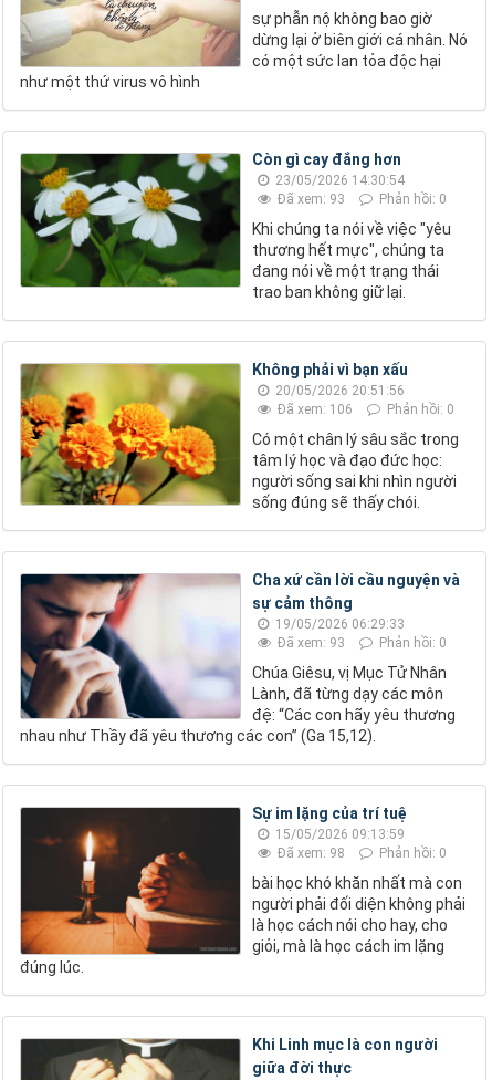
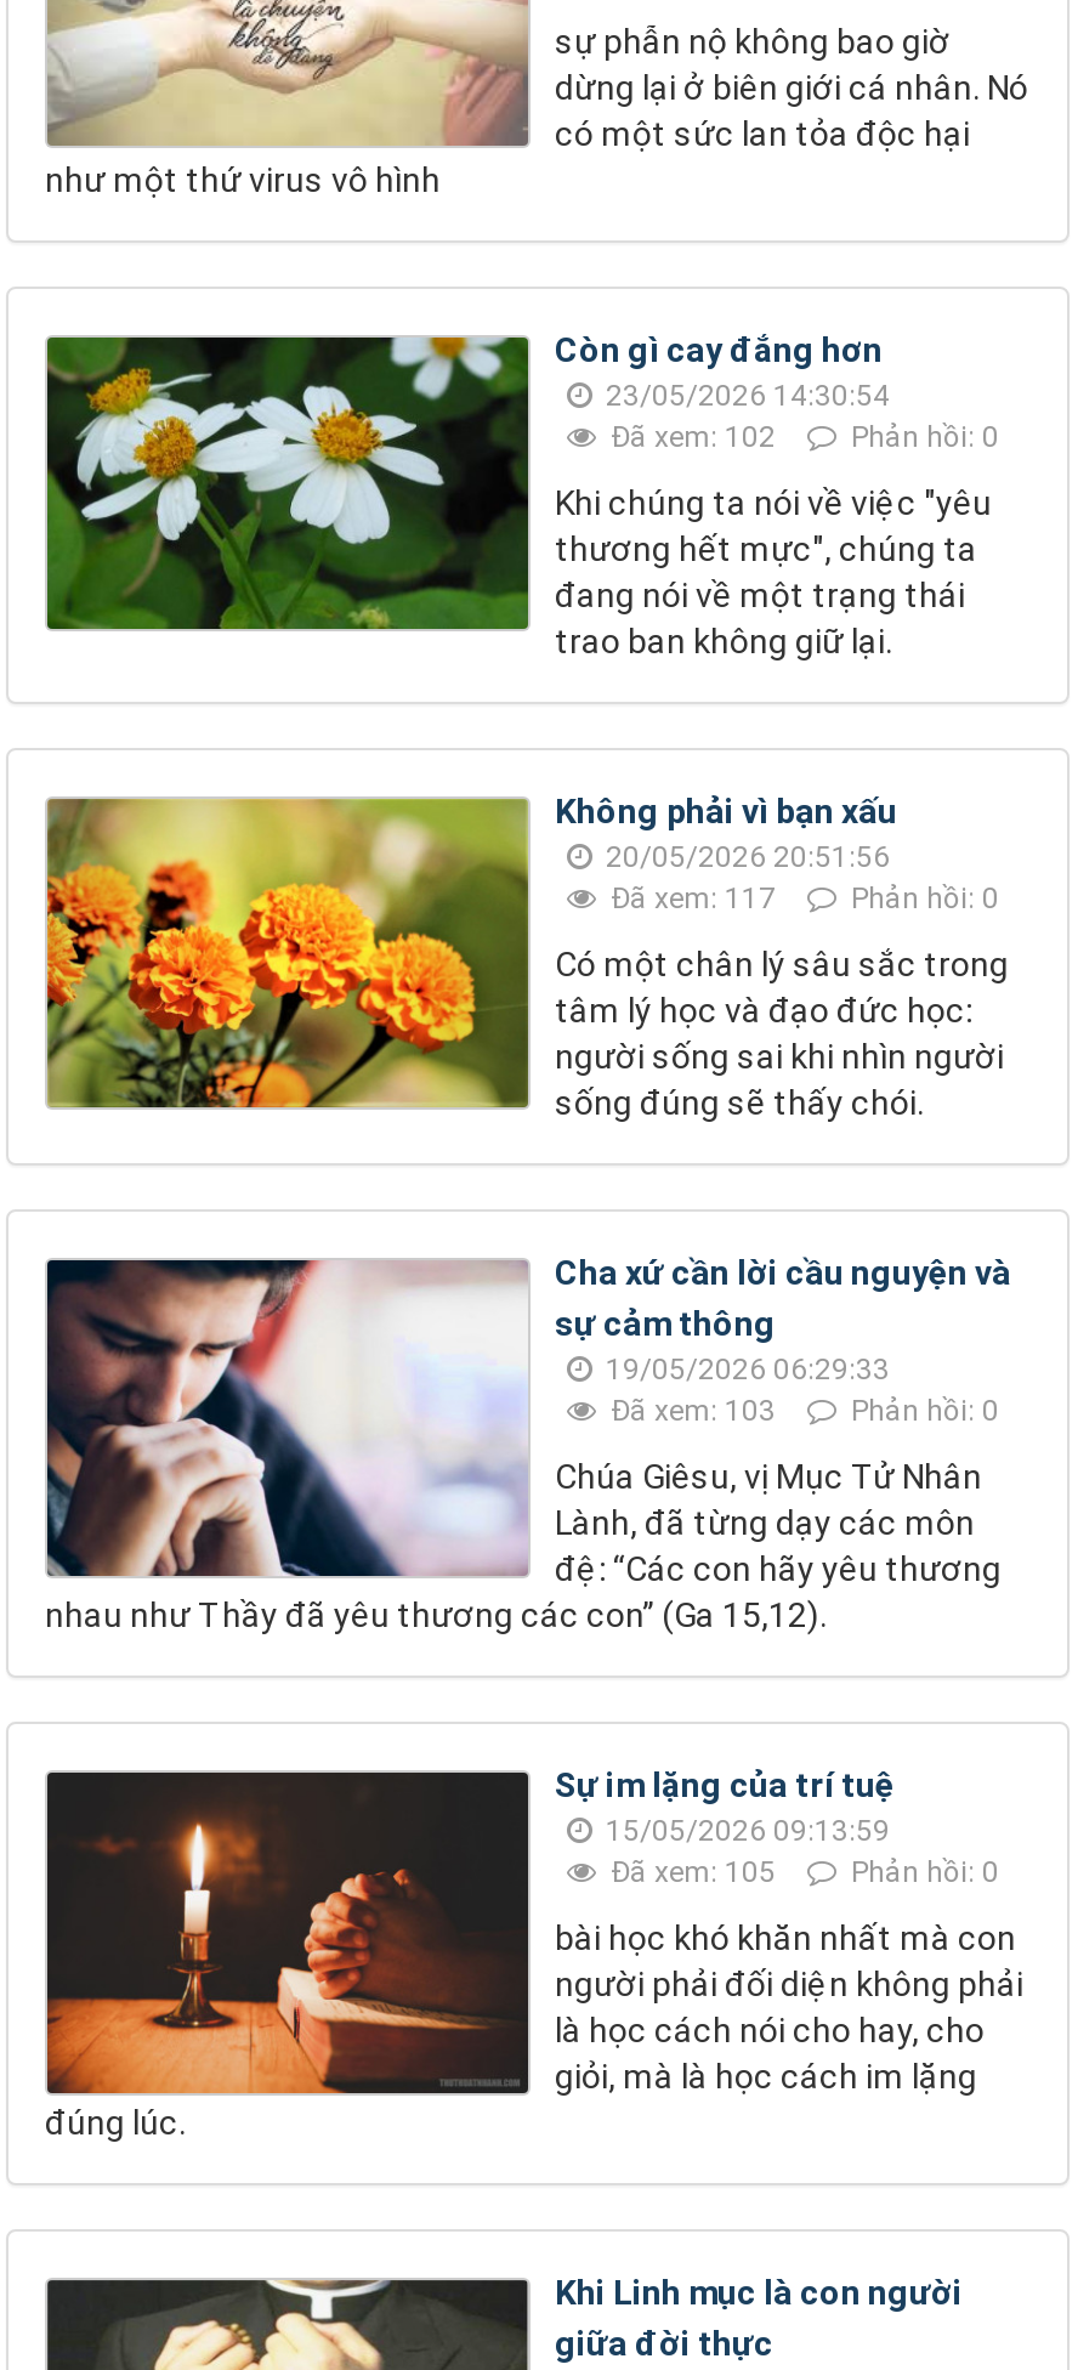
- Đã xem: 93 Phản hồi: 0
+ Đã xem: 102 Phản hồi: 0

- Đã xem: 106 Phản hồi: 0
+ Đã xem: 117 Phản hồi: 0

- Đã xem: 93 Phản hồi: 0
+ Đã xem: 103 Phản hồi: 0

- Đã xem: 98 Phản hồi: 0
+ Đã xem: 105 Phản hồi: 0
